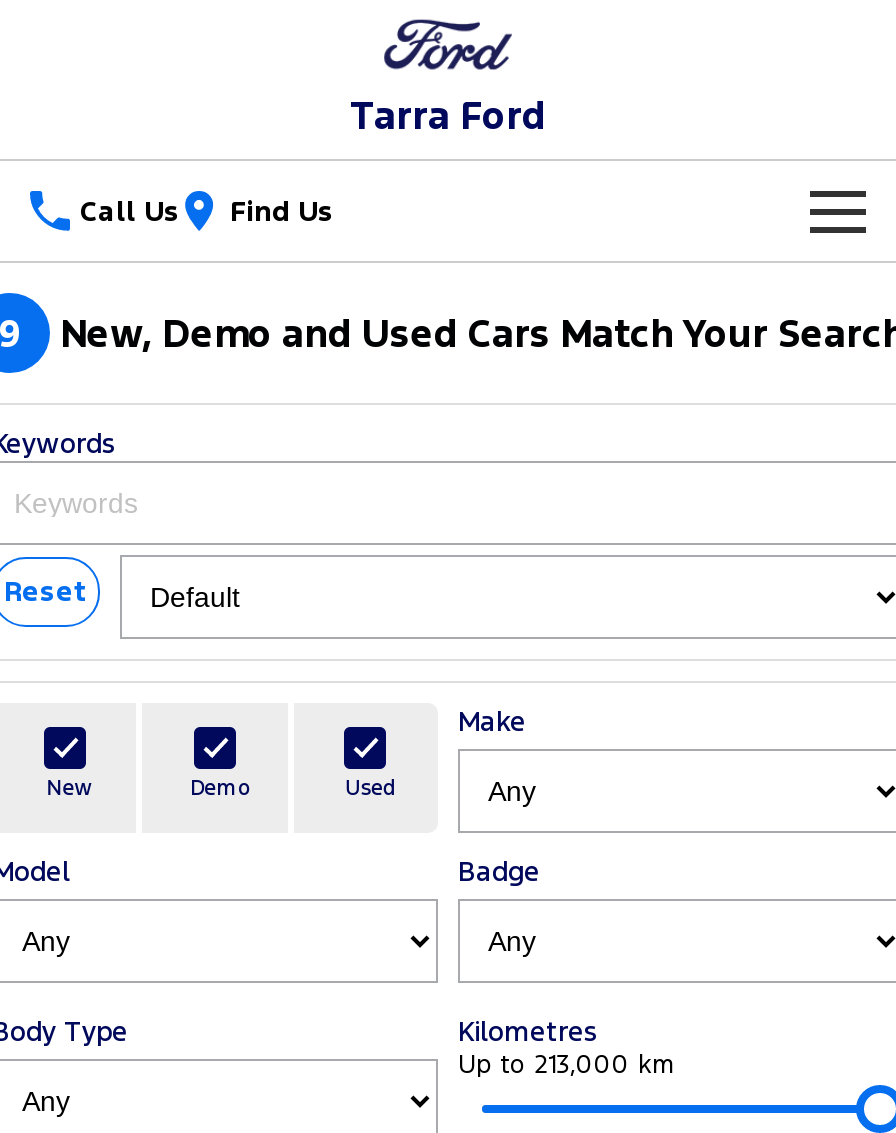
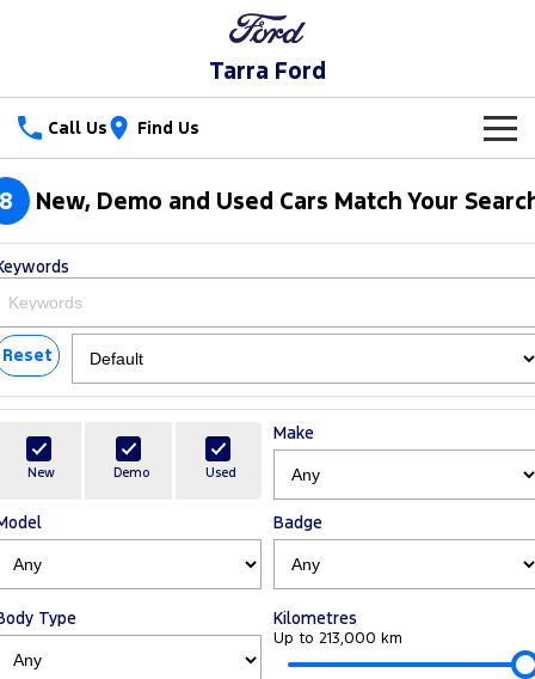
- 9
+ 8
